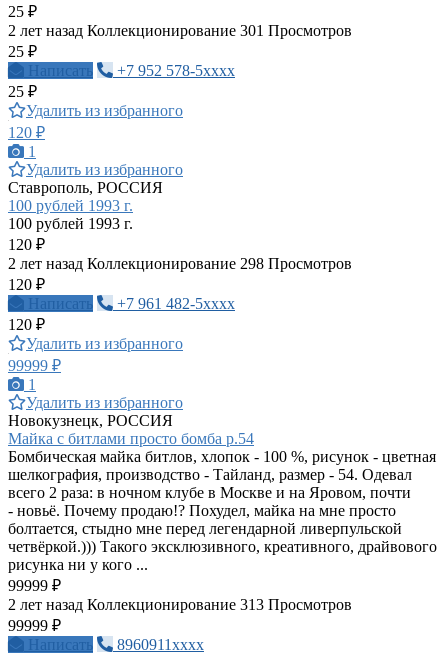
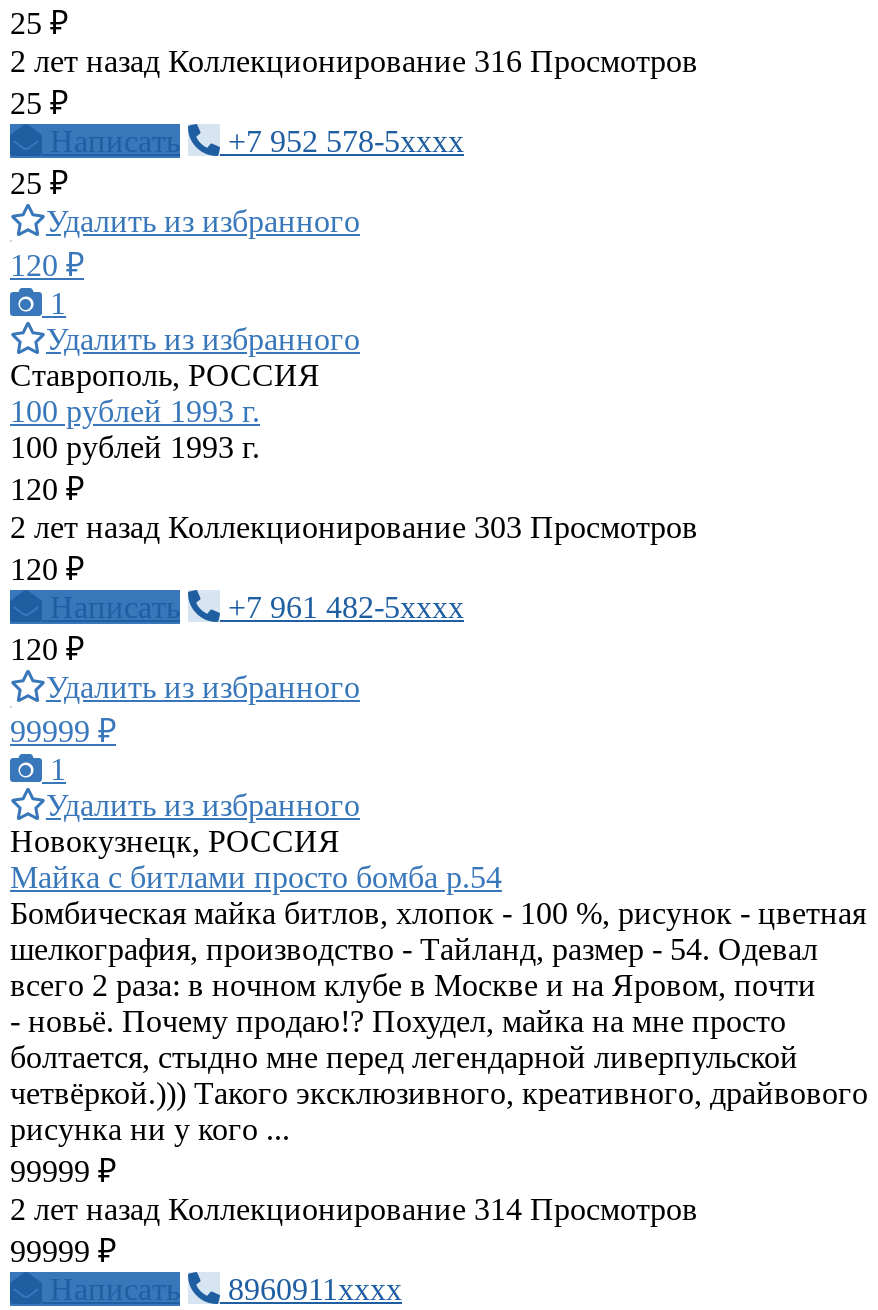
- 2 лет назад Коллекционирование 301 Просмотров
+ 2 лет назад Коллекционирование 316 Просмотров

- 2 лет назад Коллекционирование 298 Просмотров
+ 2 лет назад Коллекционирование 303 Просмотров

- 2 лет назад Коллекционирование 313 Просмотров
+ 2 лет назад Коллекционирование 314 Просмотров
